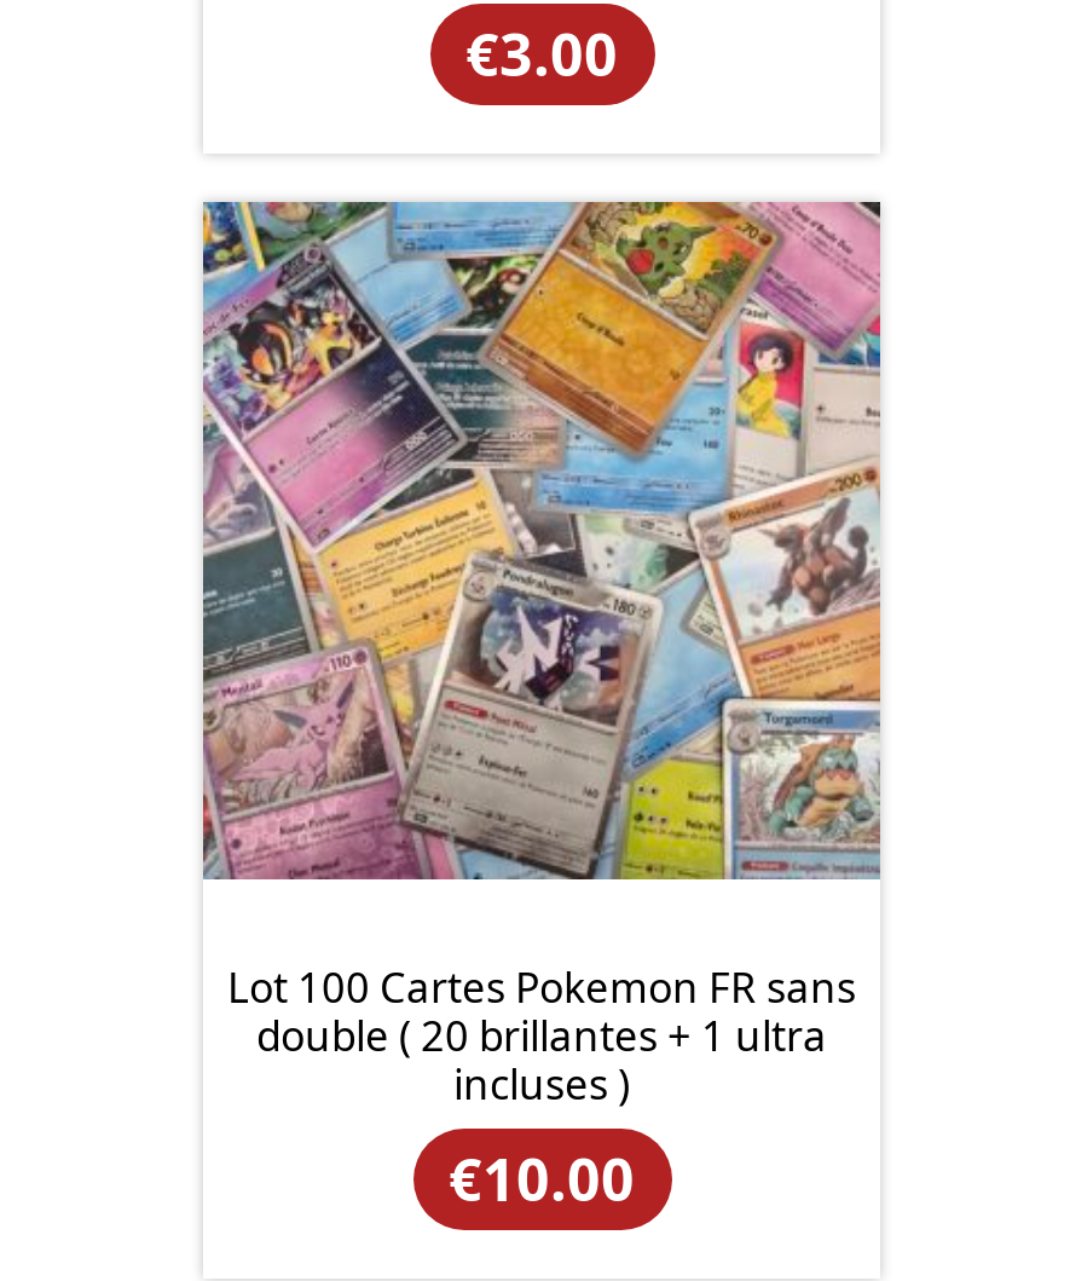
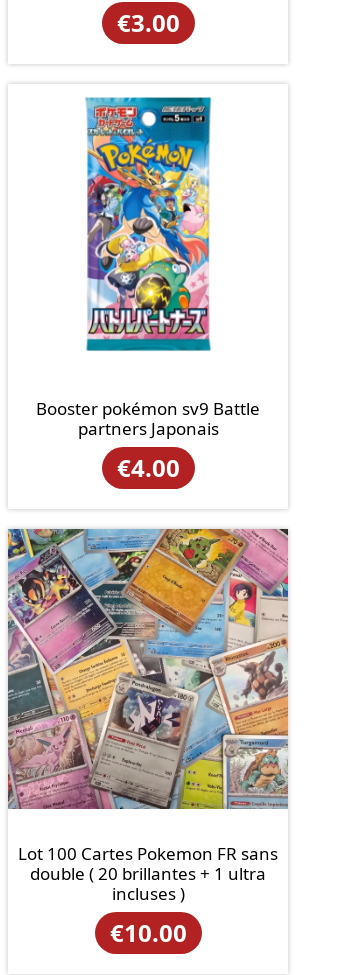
+ Booster pokémon sv9 Battle
+ partners Japonais
+ €4.00

+ [image]
